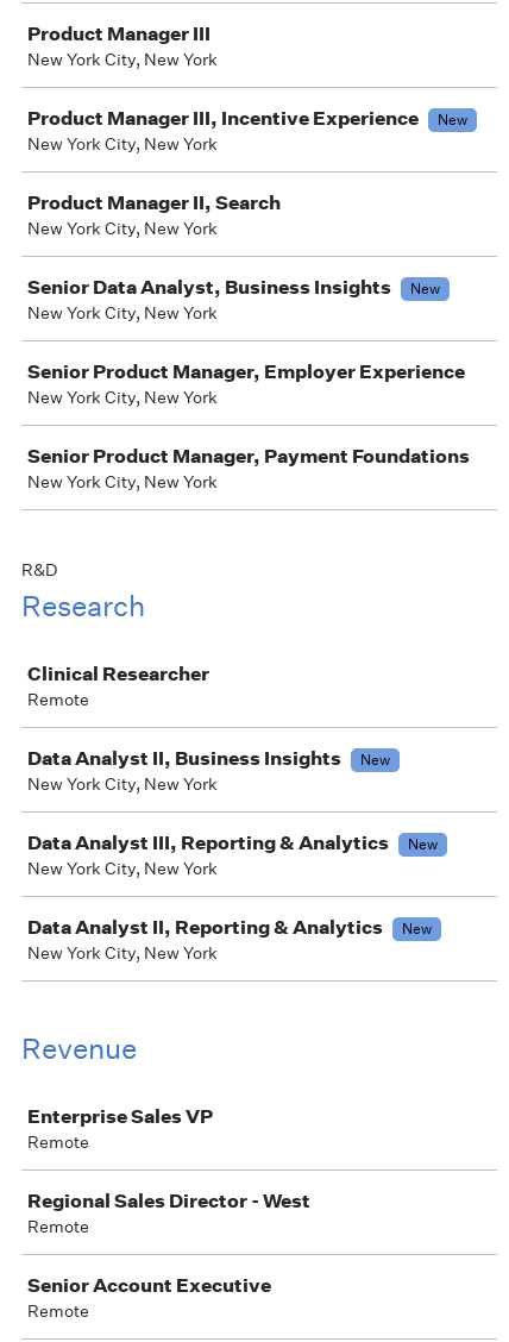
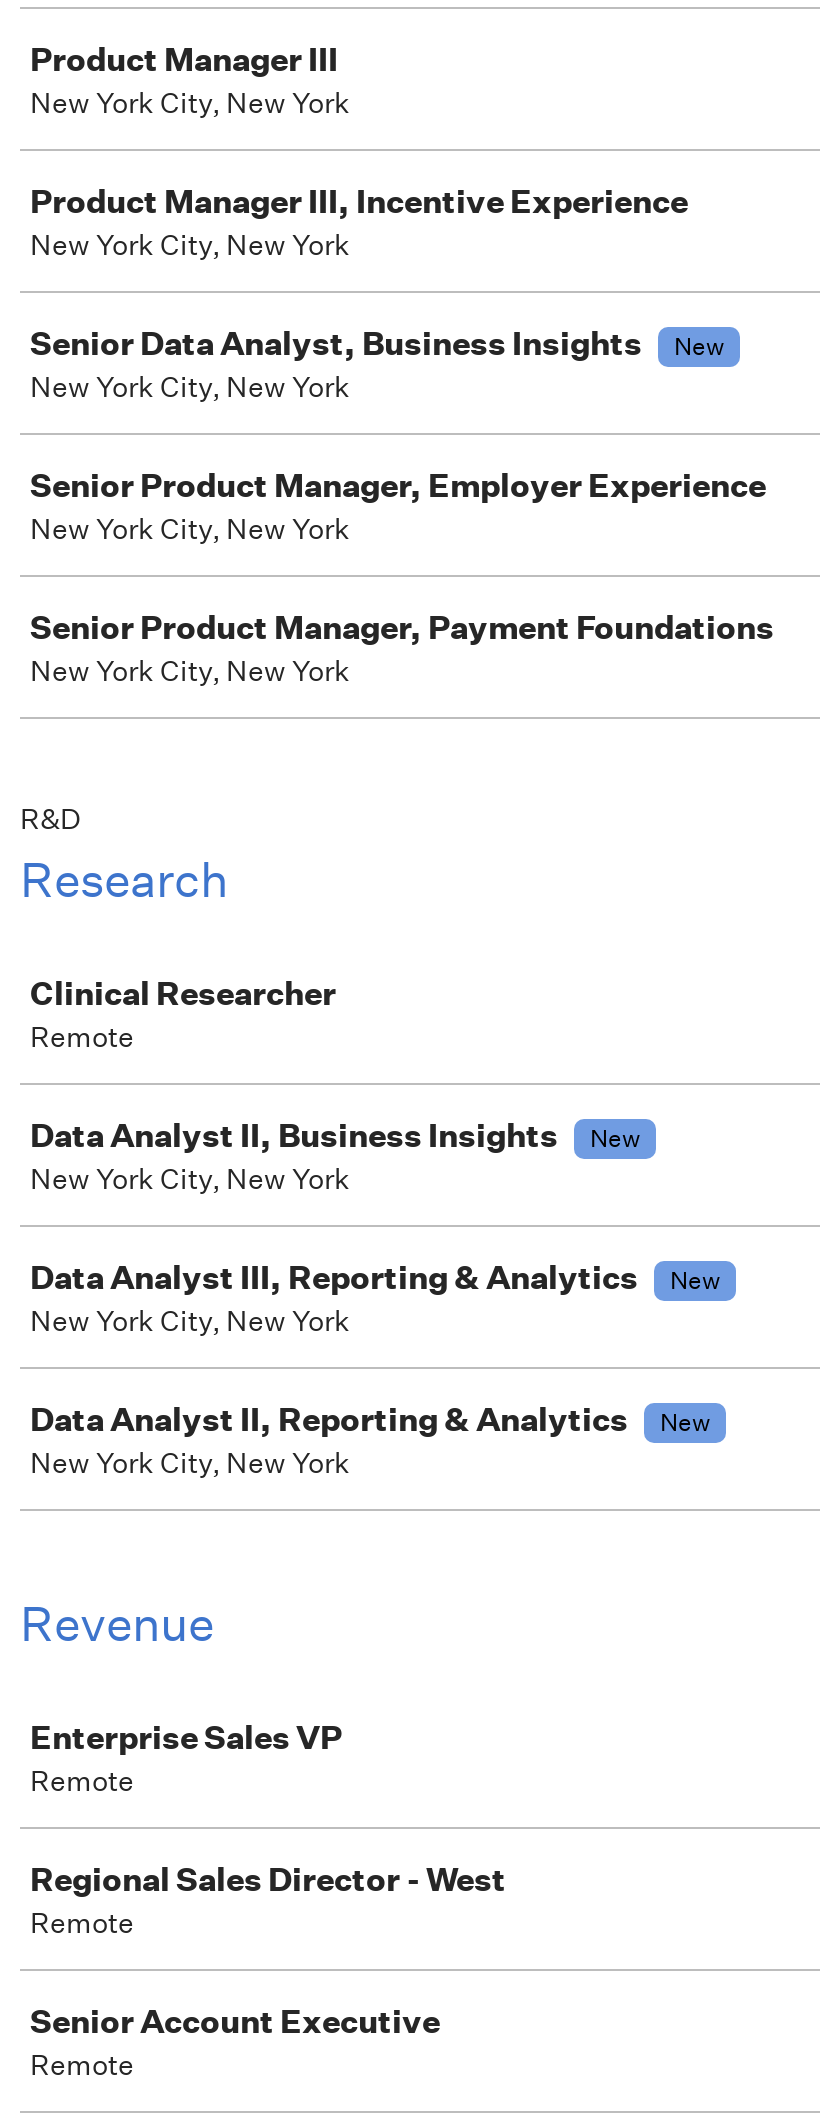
- New
- New York City, New York
- Product Manager II, Search
